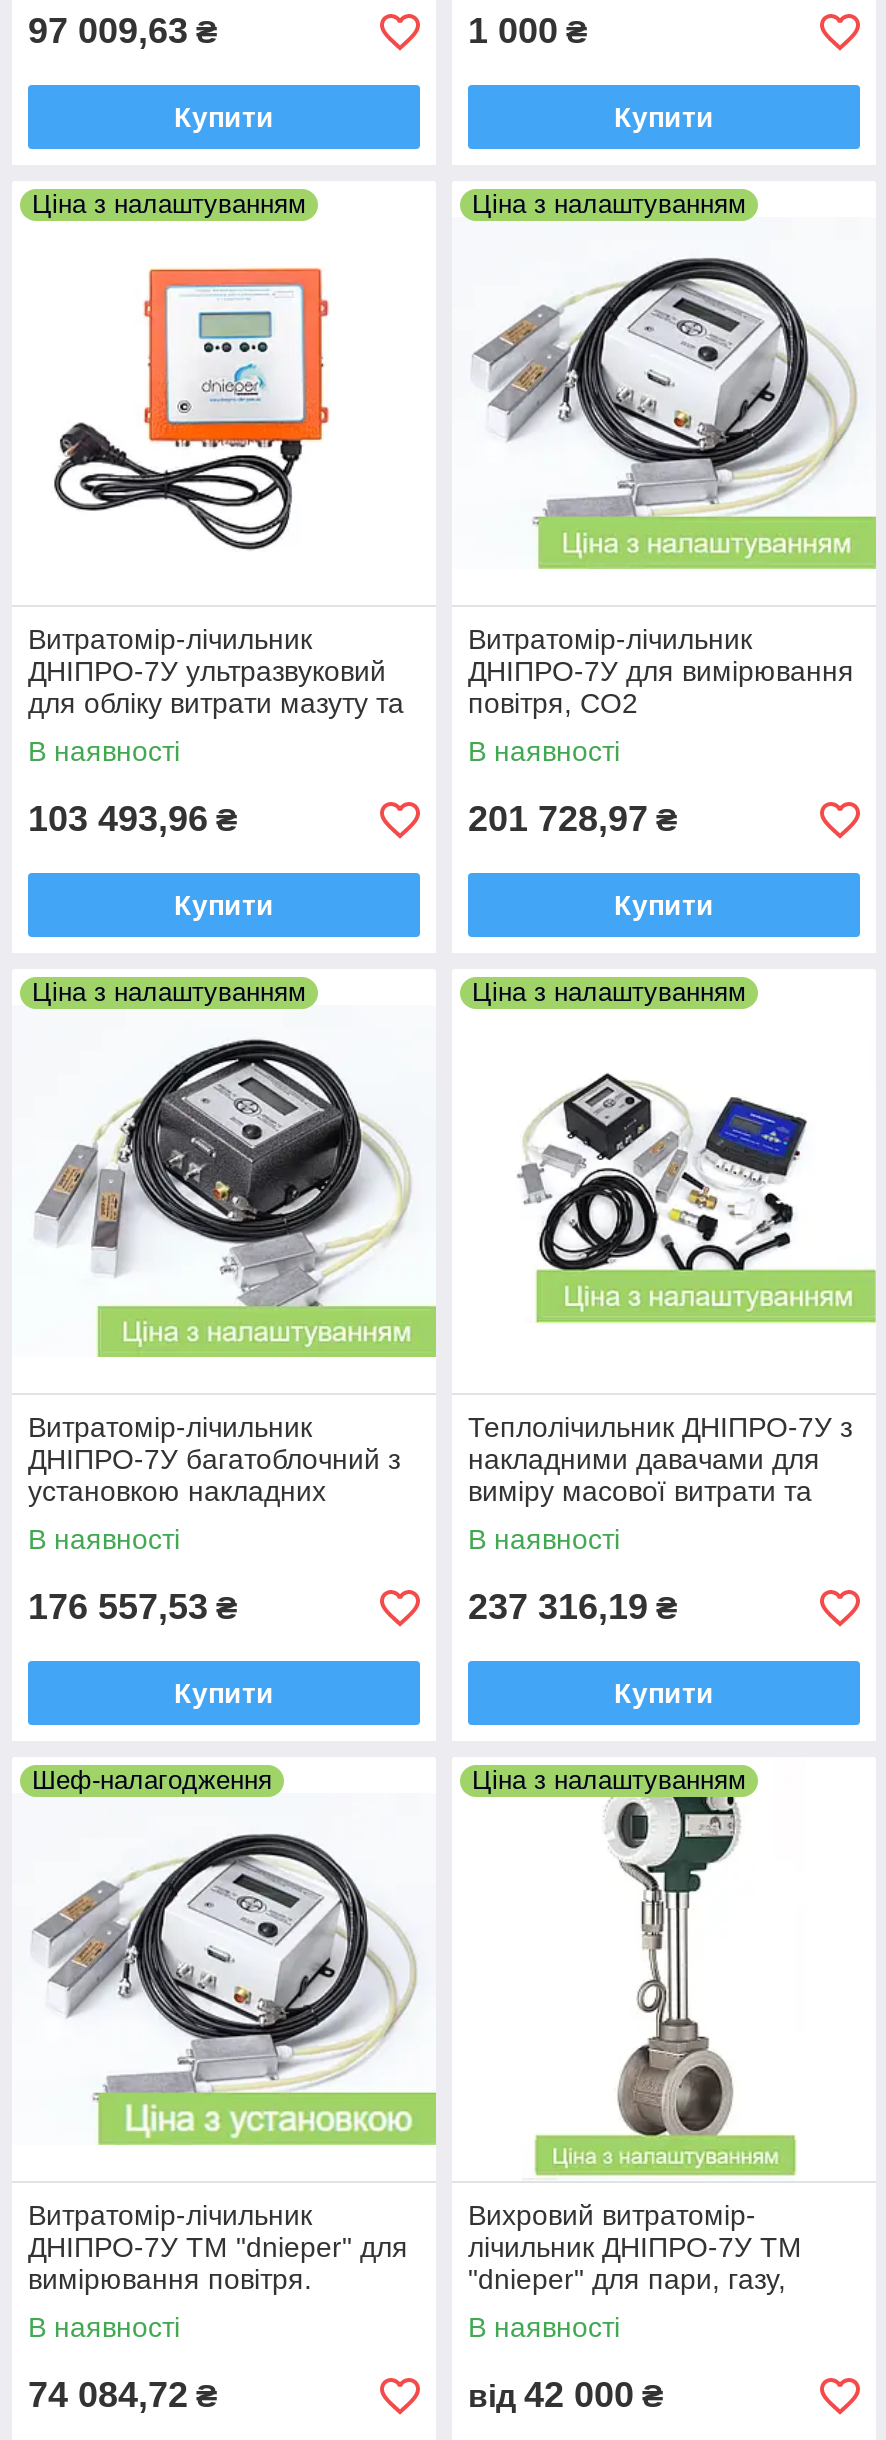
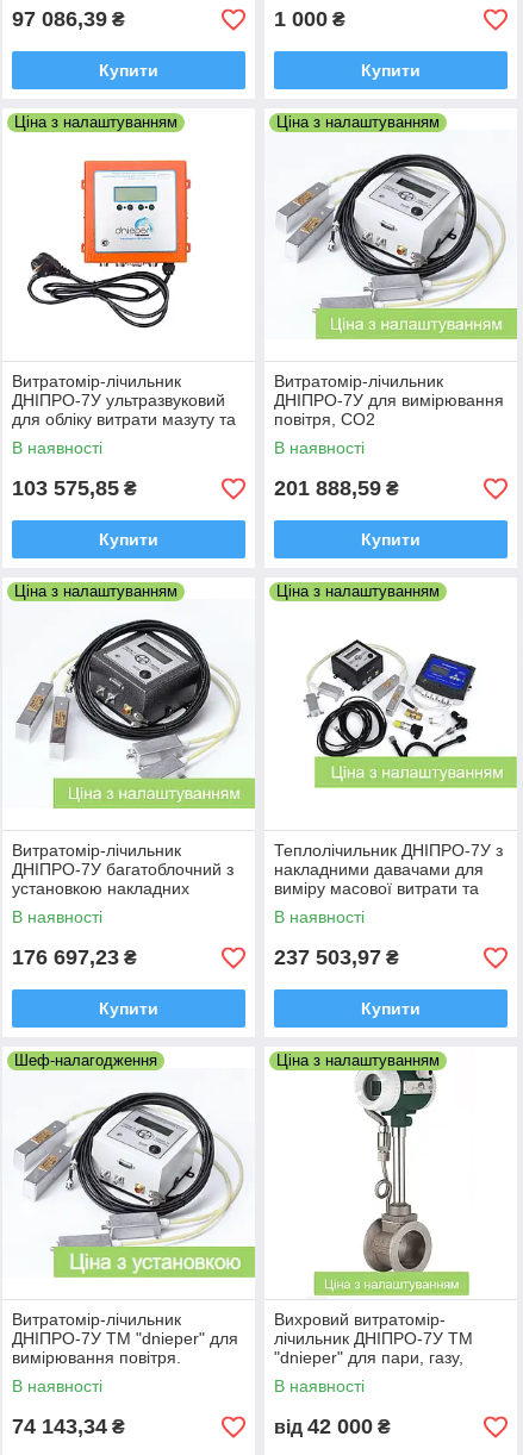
- 97 009,63 ₴
+ 97 086,39 ₴

- 103 493,96 ₴
+ 103 575,85 ₴

- 201 728,97 ₴
+ 201 888,59 ₴

- 176 557,53 ₴
+ 176 697,23 ₴

- 237 316,19 ₴
+ 237 503,97 ₴

- 74 084,72 ₴
+ 74 143,34 ₴
